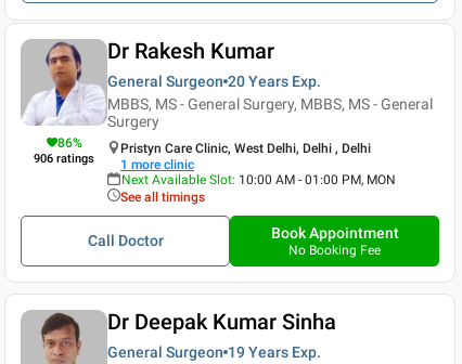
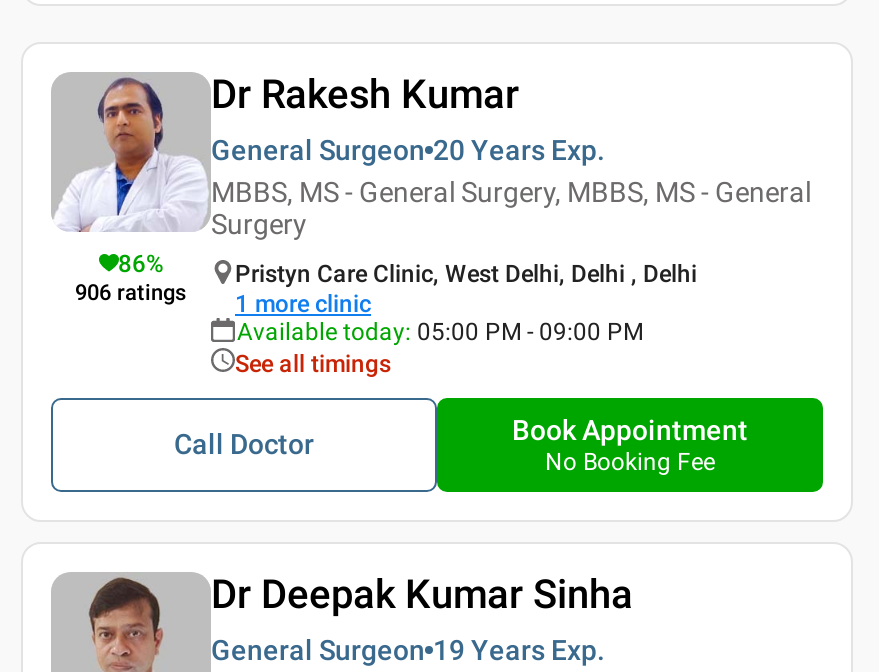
- Next Available Slot: 10:00 AM - 01:00 PM, MON
+ Available today: 05:00 PM - 09:00 PM
